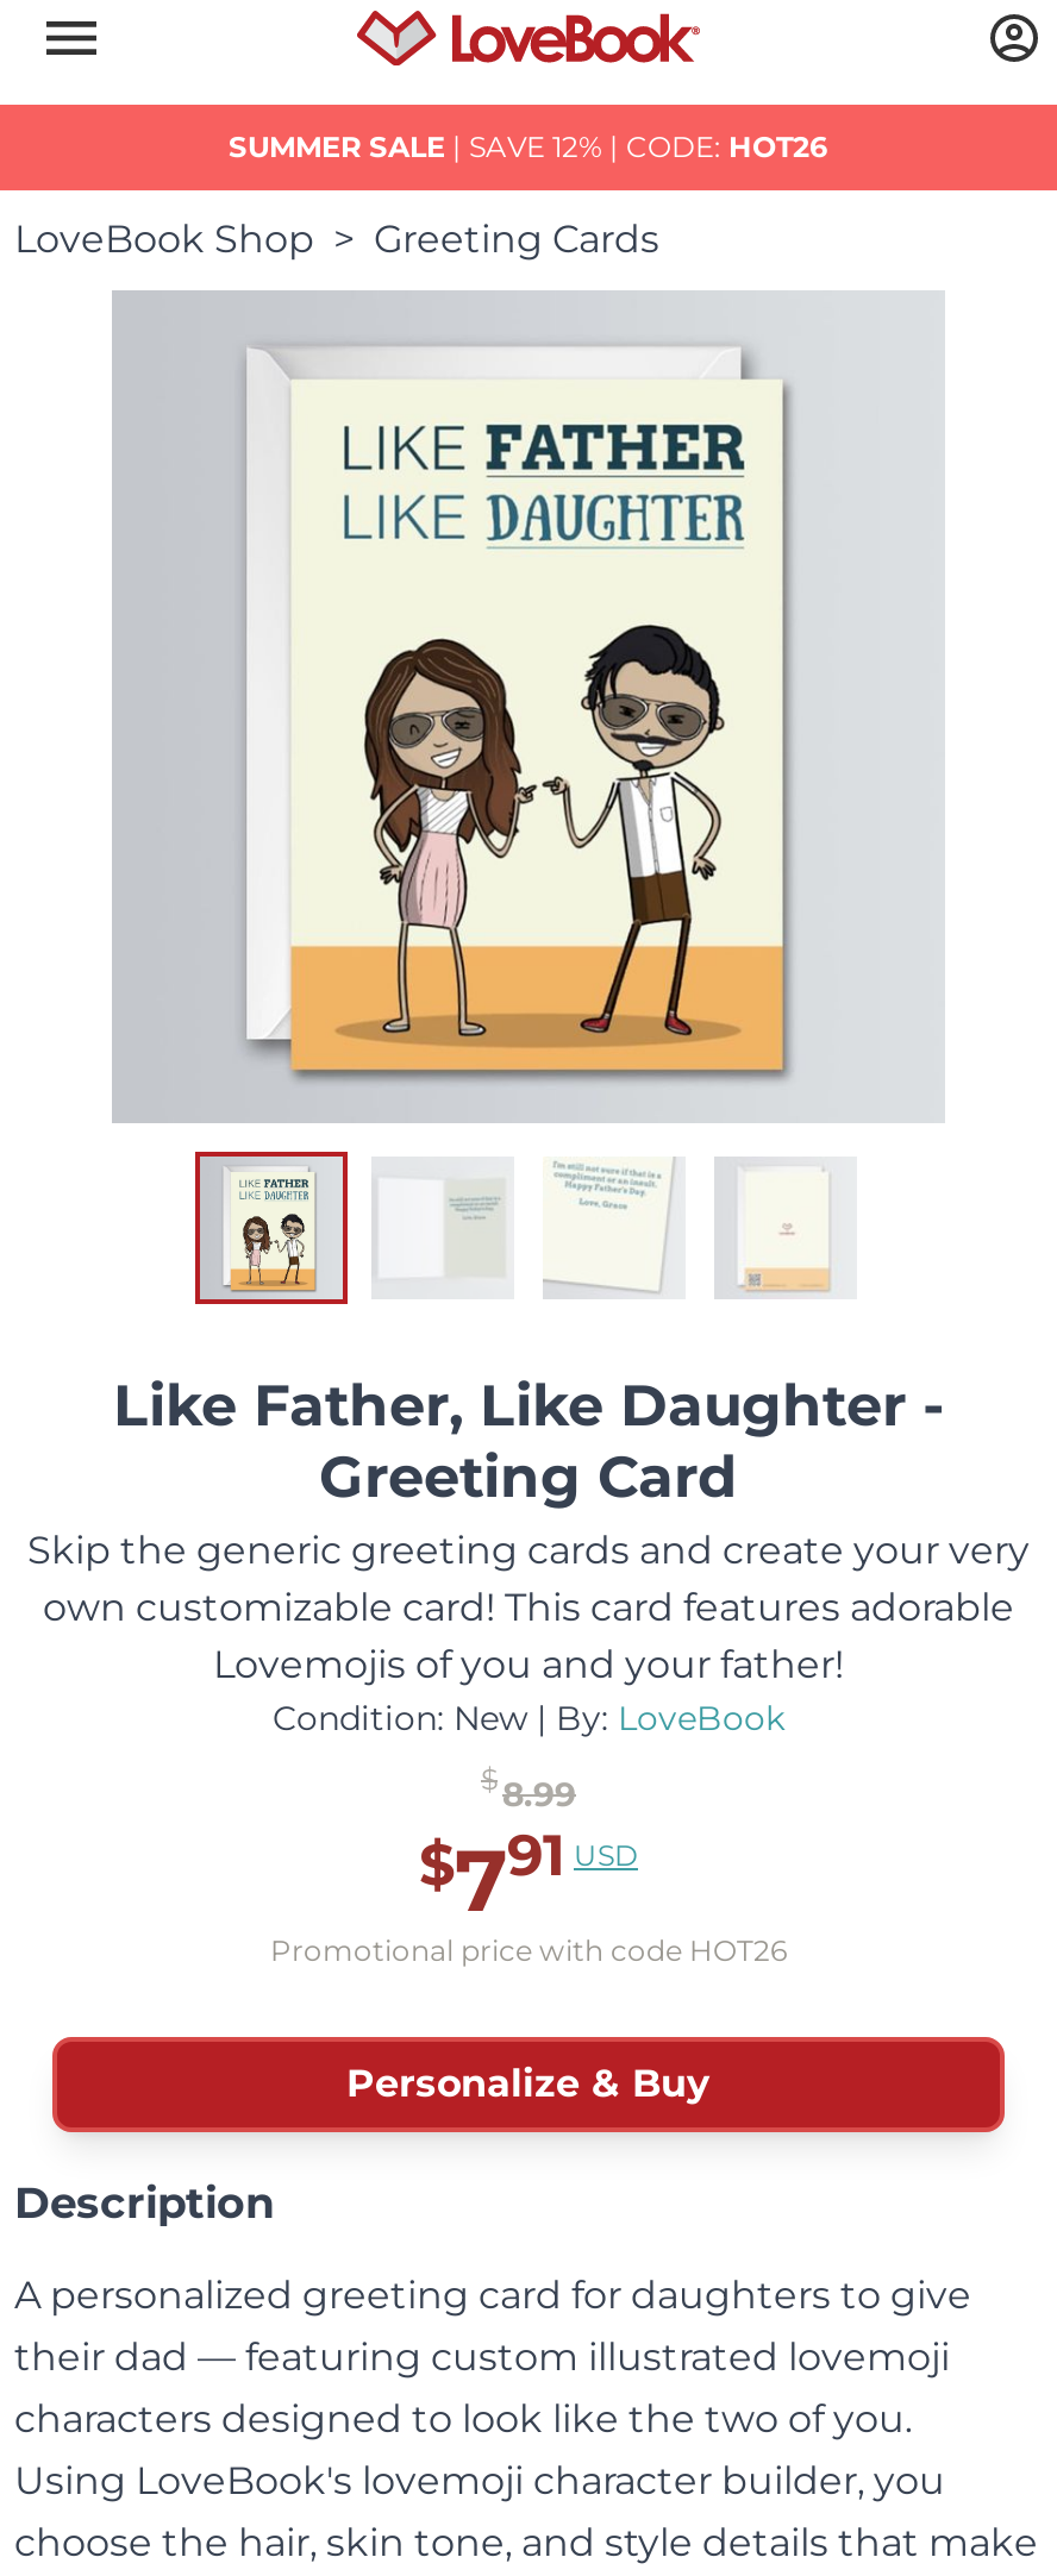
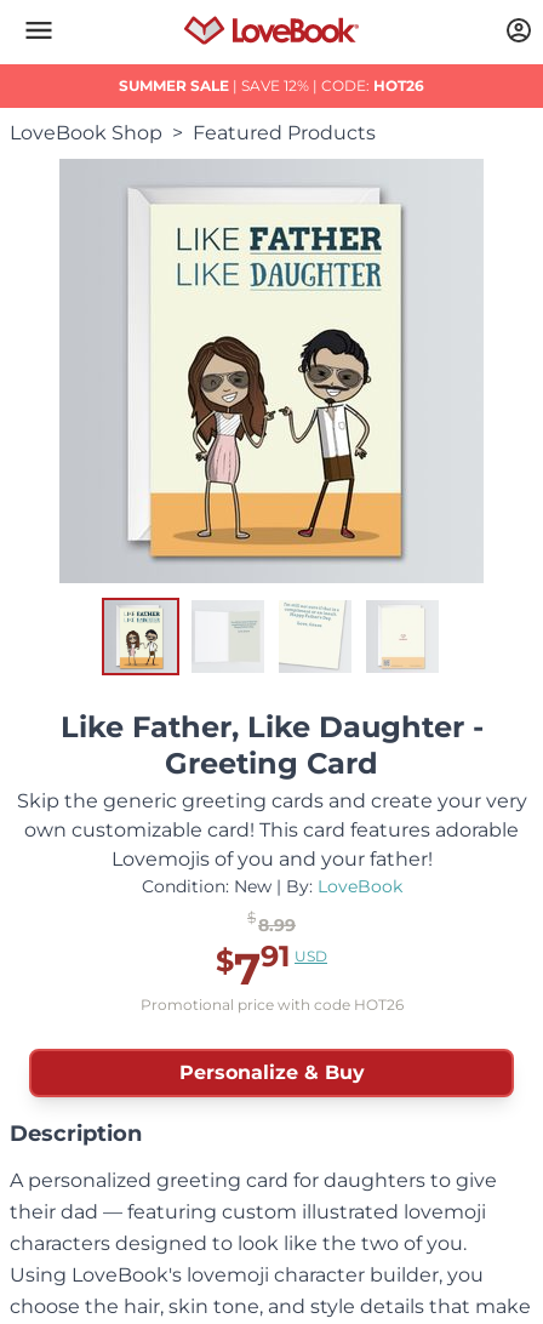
- Greeting Cards
+ Featured Products
